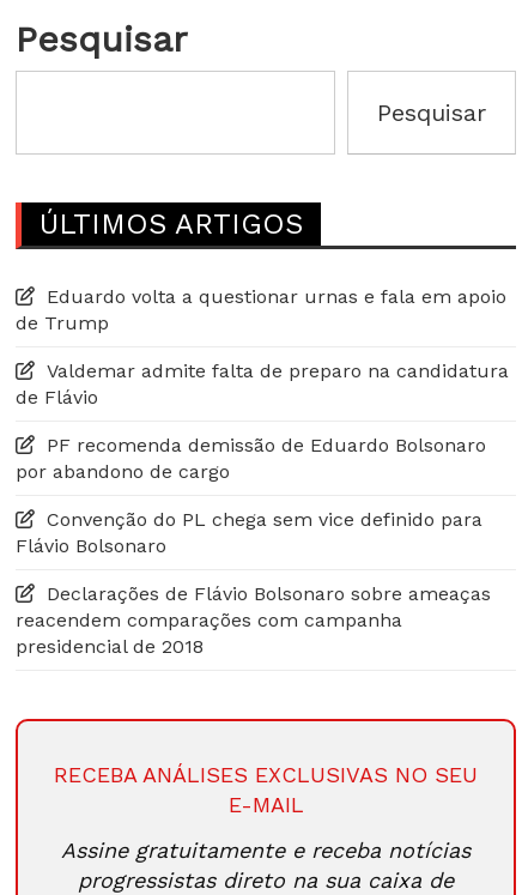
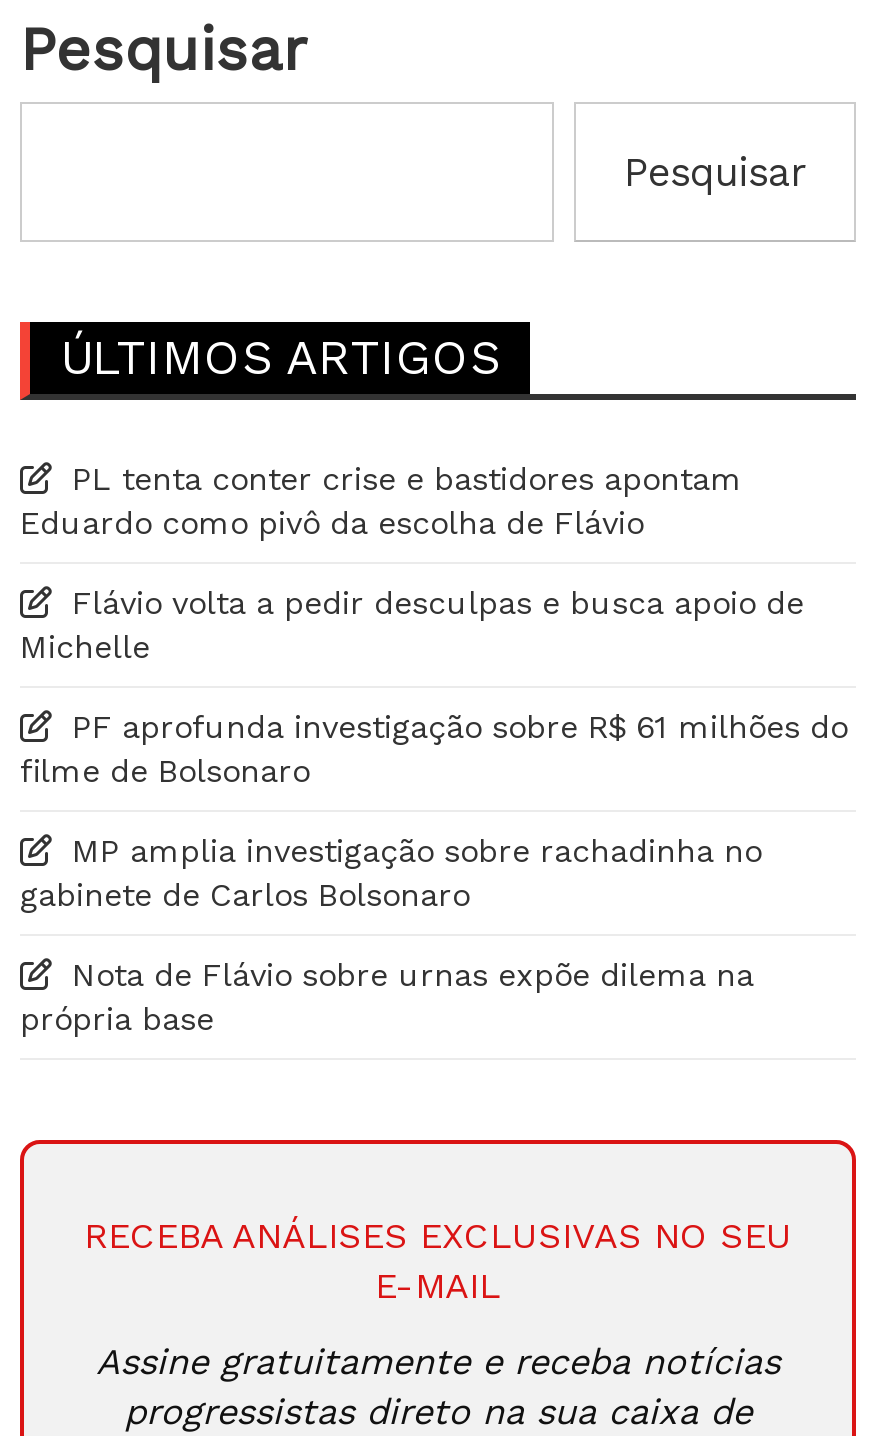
- Eduardo volta a questionar urnas e fala em apoio
- de Trump
+ PL tenta conter crise e bastidores apontam
+ Eduardo como pivô da escolha de Flávio

- Valdemar admite falta de preparo na candidatura
- de Flávio
+ Flávio volta a pedir desculpas e busca apoio de
+ Michelle

- PF recomenda demissão de Eduardo Bolsonaro
- por abandono de cargo
+ PF aprofunda investigação sobre R$ 61 milhões do
+ filme de Bolsonaro

- Convenção do PL chega sem vice definido para
- Flávio Bolsonaro
+ MP amplia investigação sobre rachadinha no
+ gabinete de Carlos Bolsonaro

- Declarações de Flávio Bolsonaro sobre ameaças
- reacendem comparações com campanha
- presidencial de 2018
+ Nota de Flávio sobre urnas expõe dilema na
+ própria base
